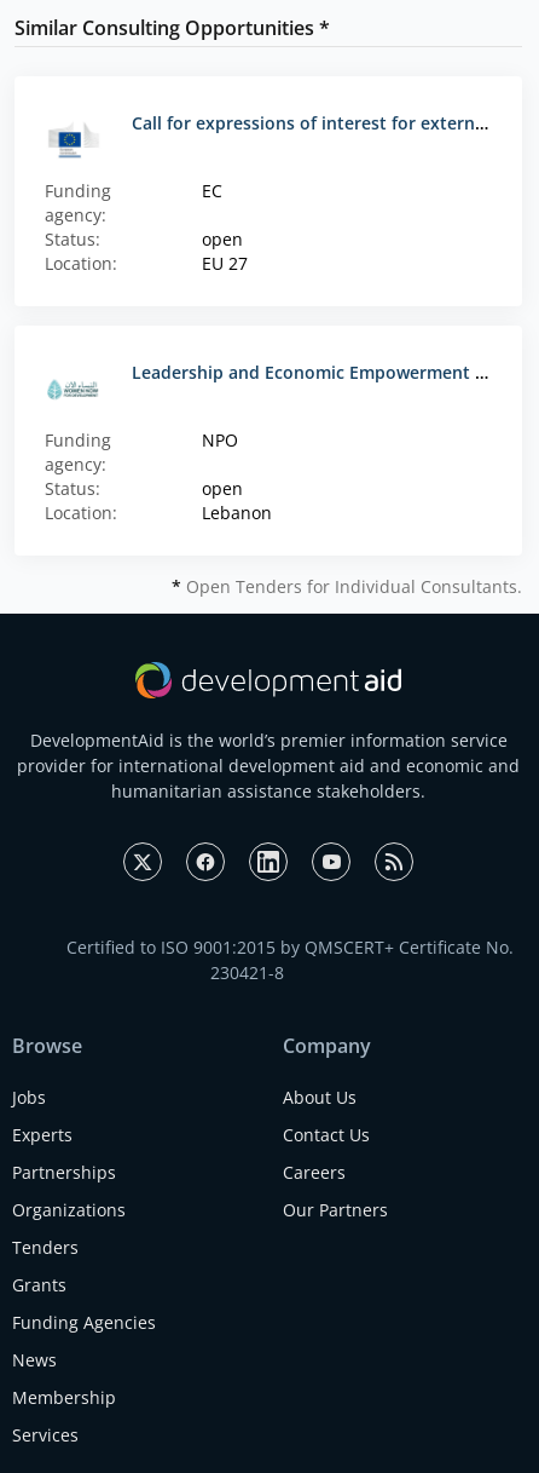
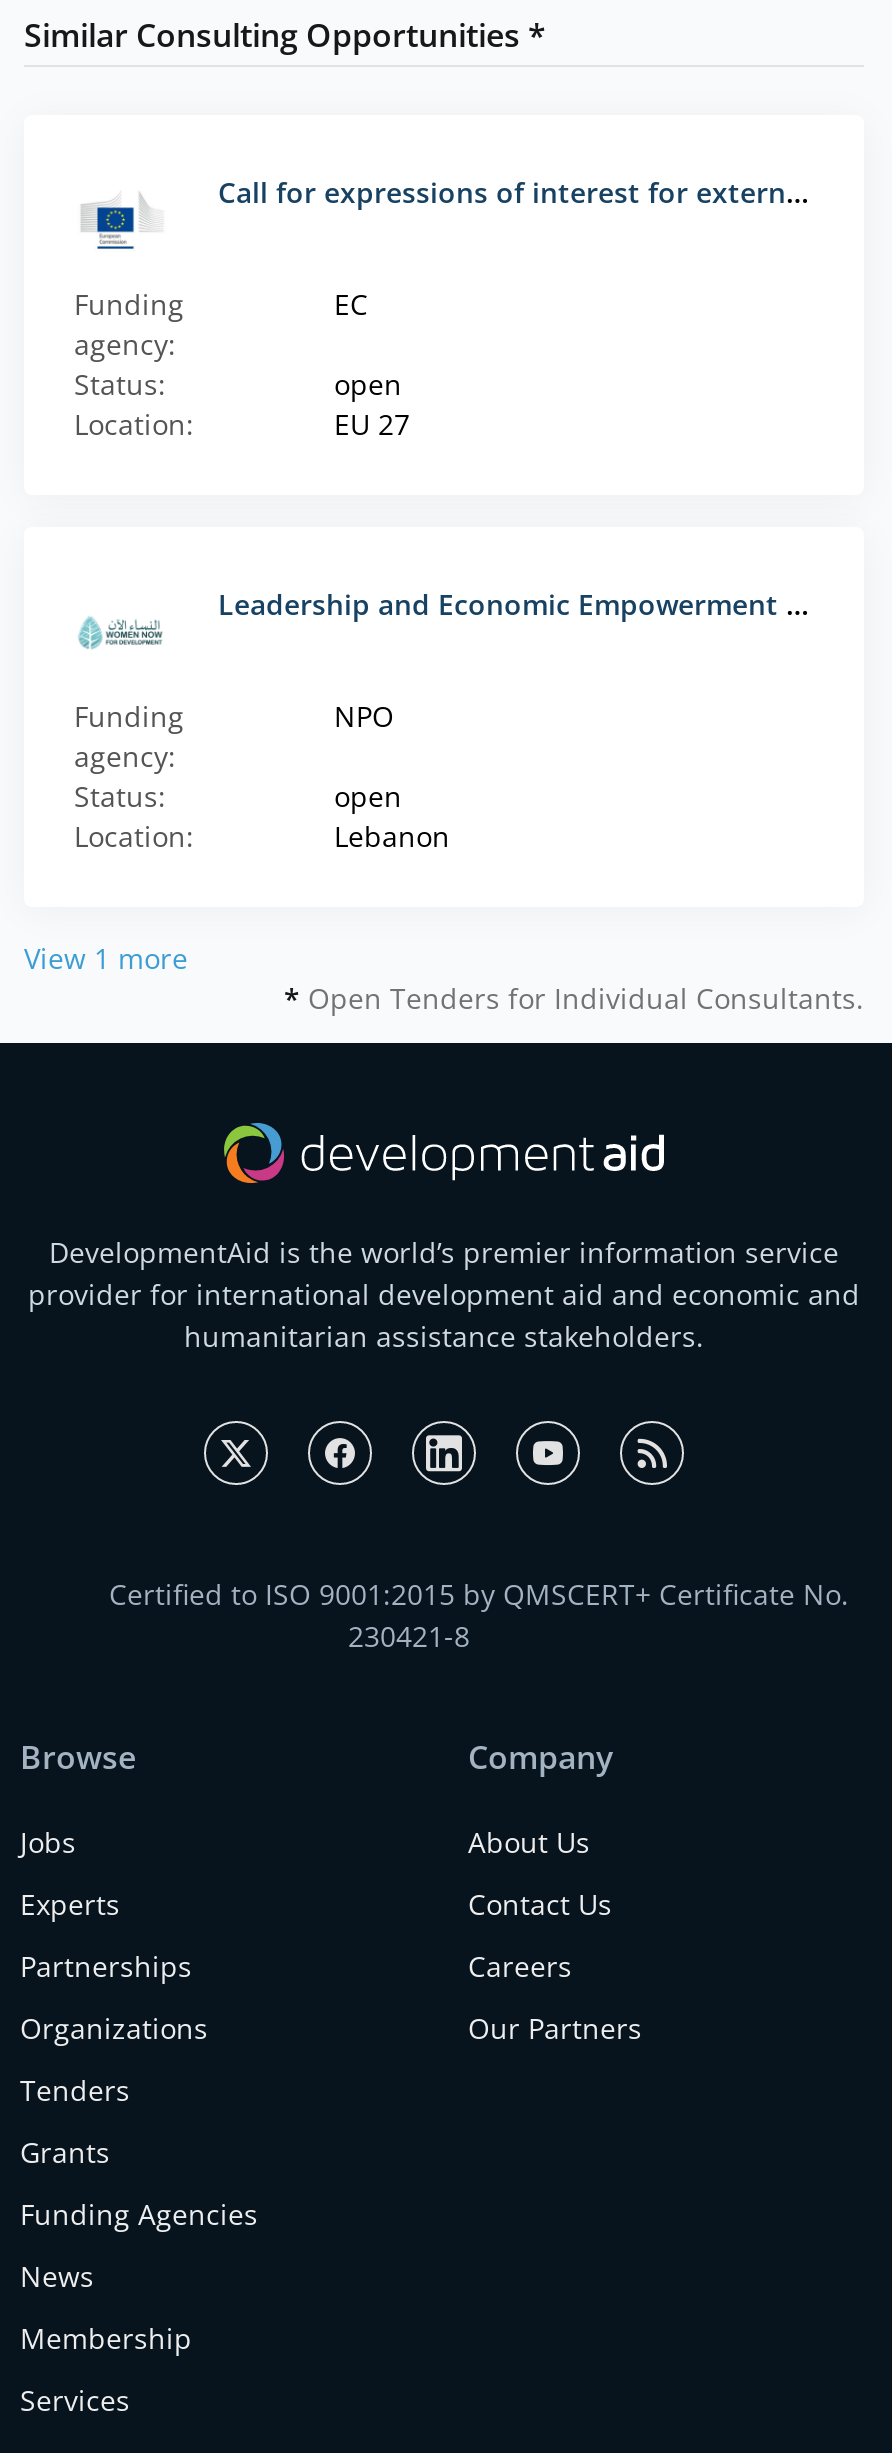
+ View 1 more
